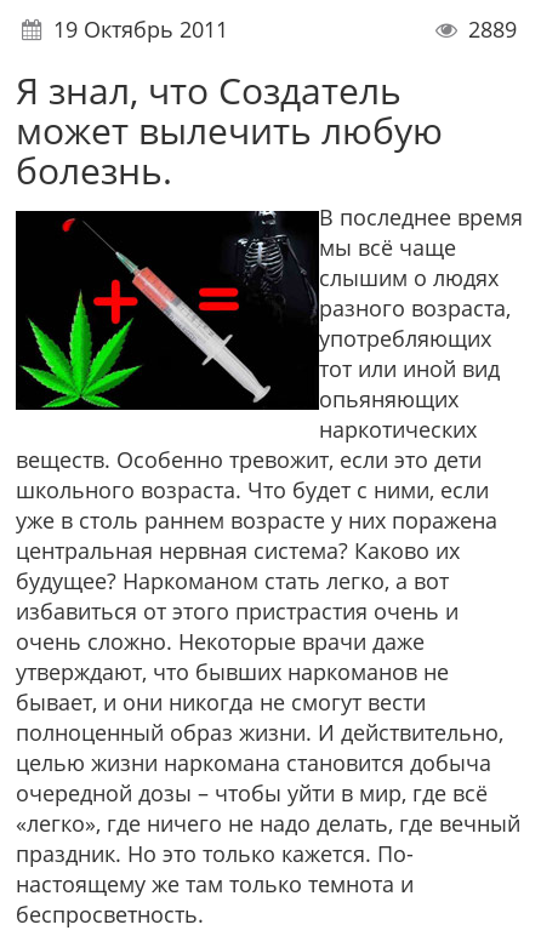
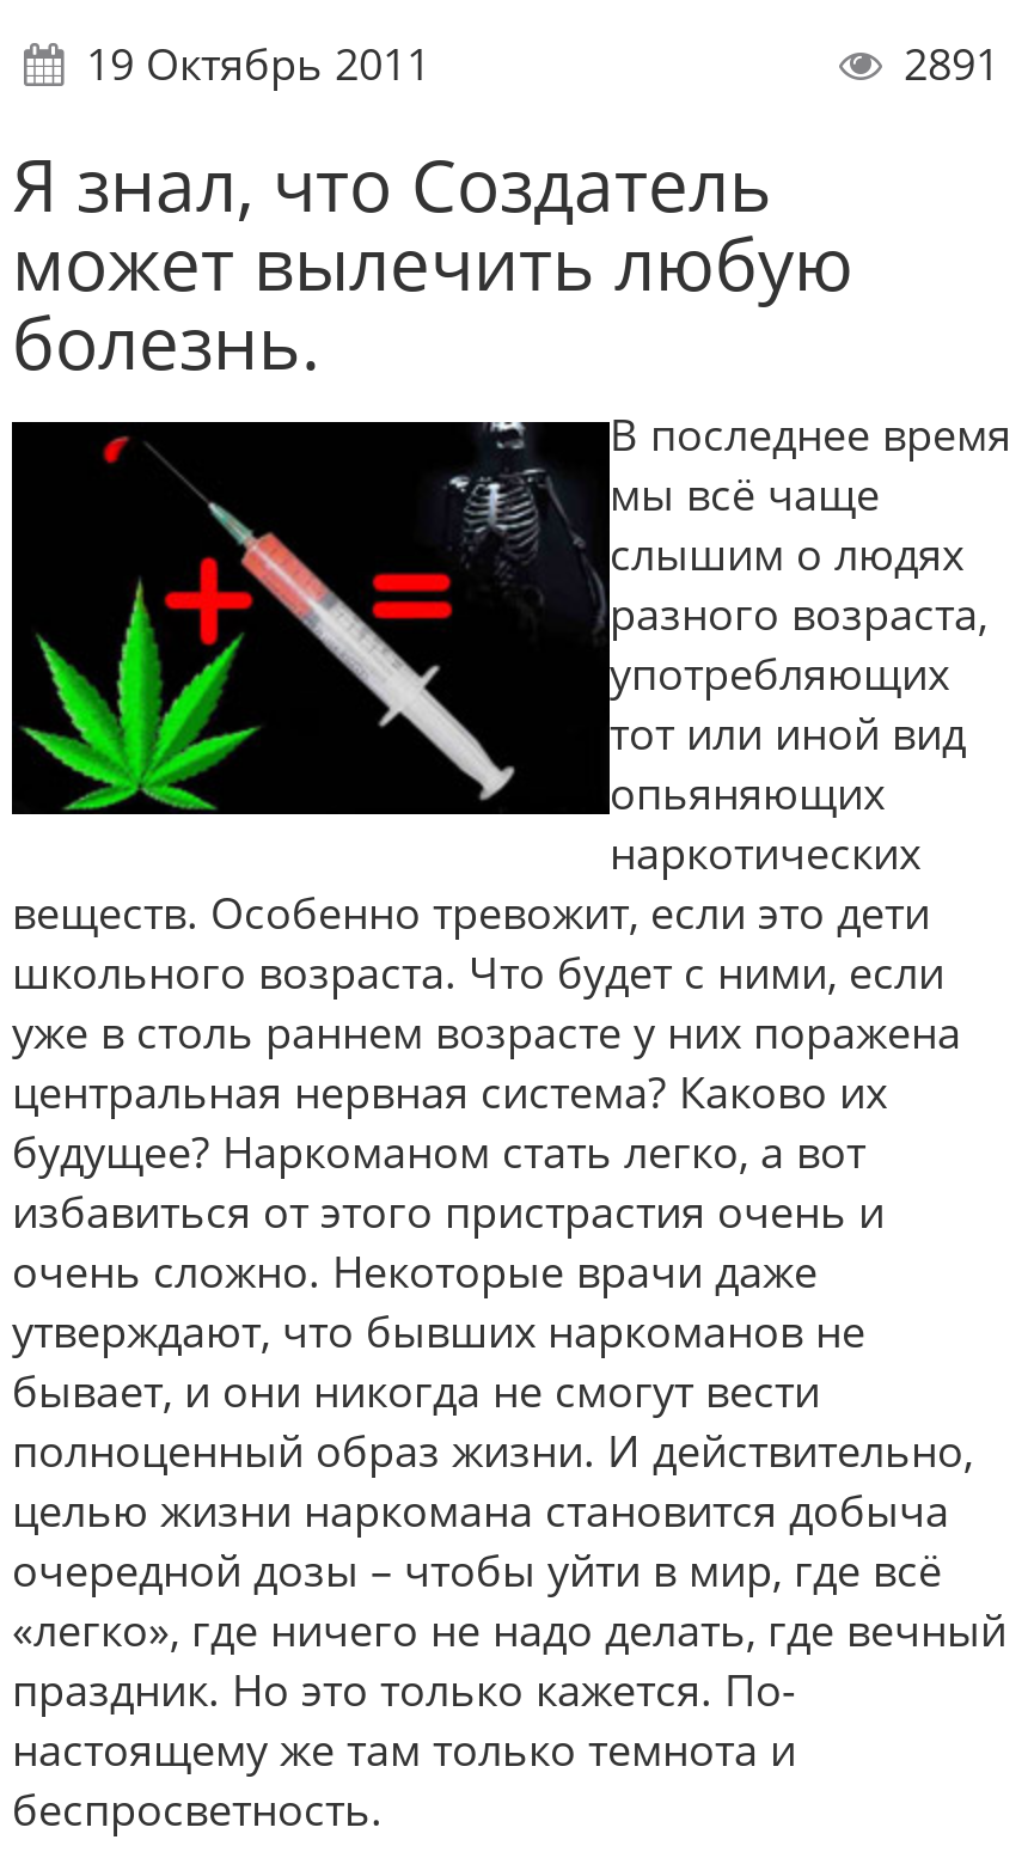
- 2889
+ 2891
